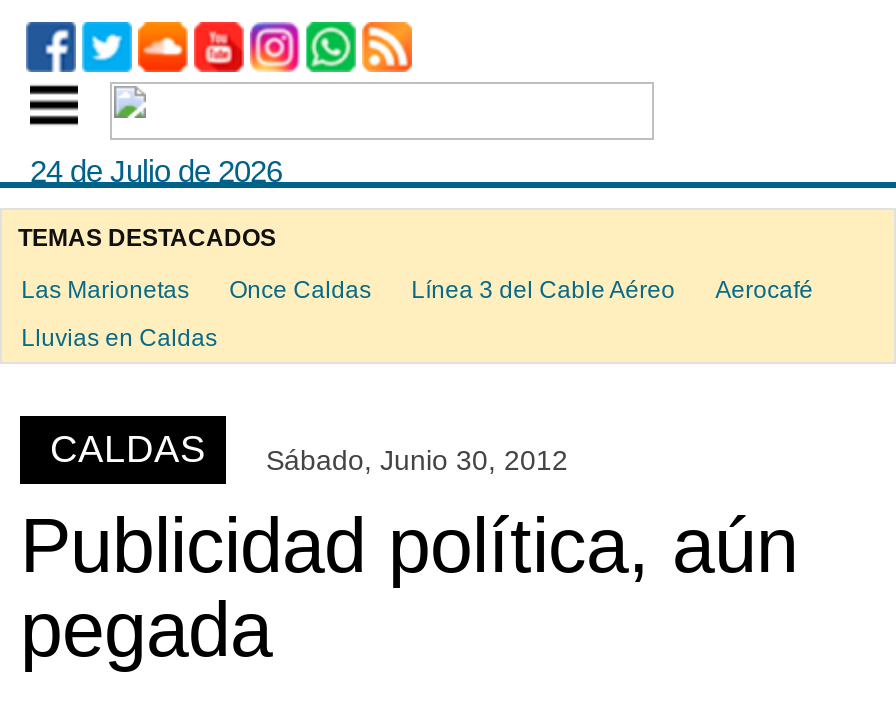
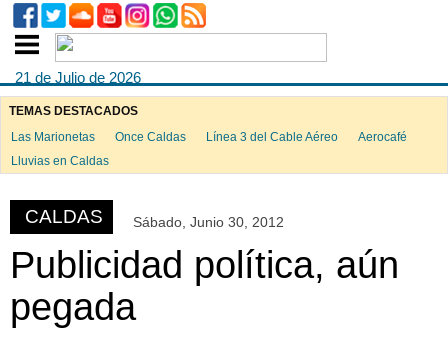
- 24 de Julio de 2026
+ 21 de Julio de 2026
